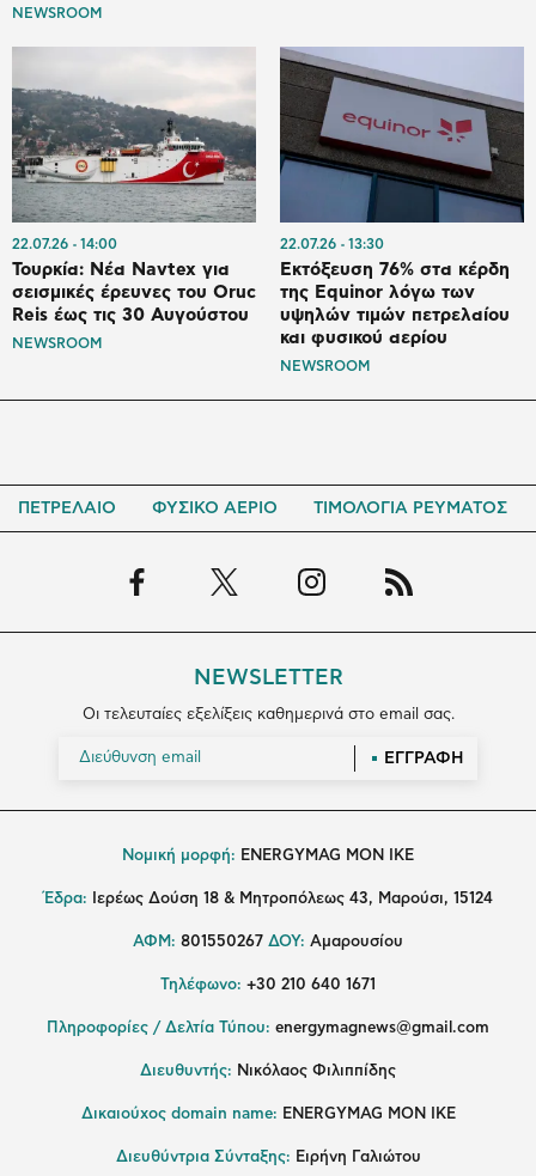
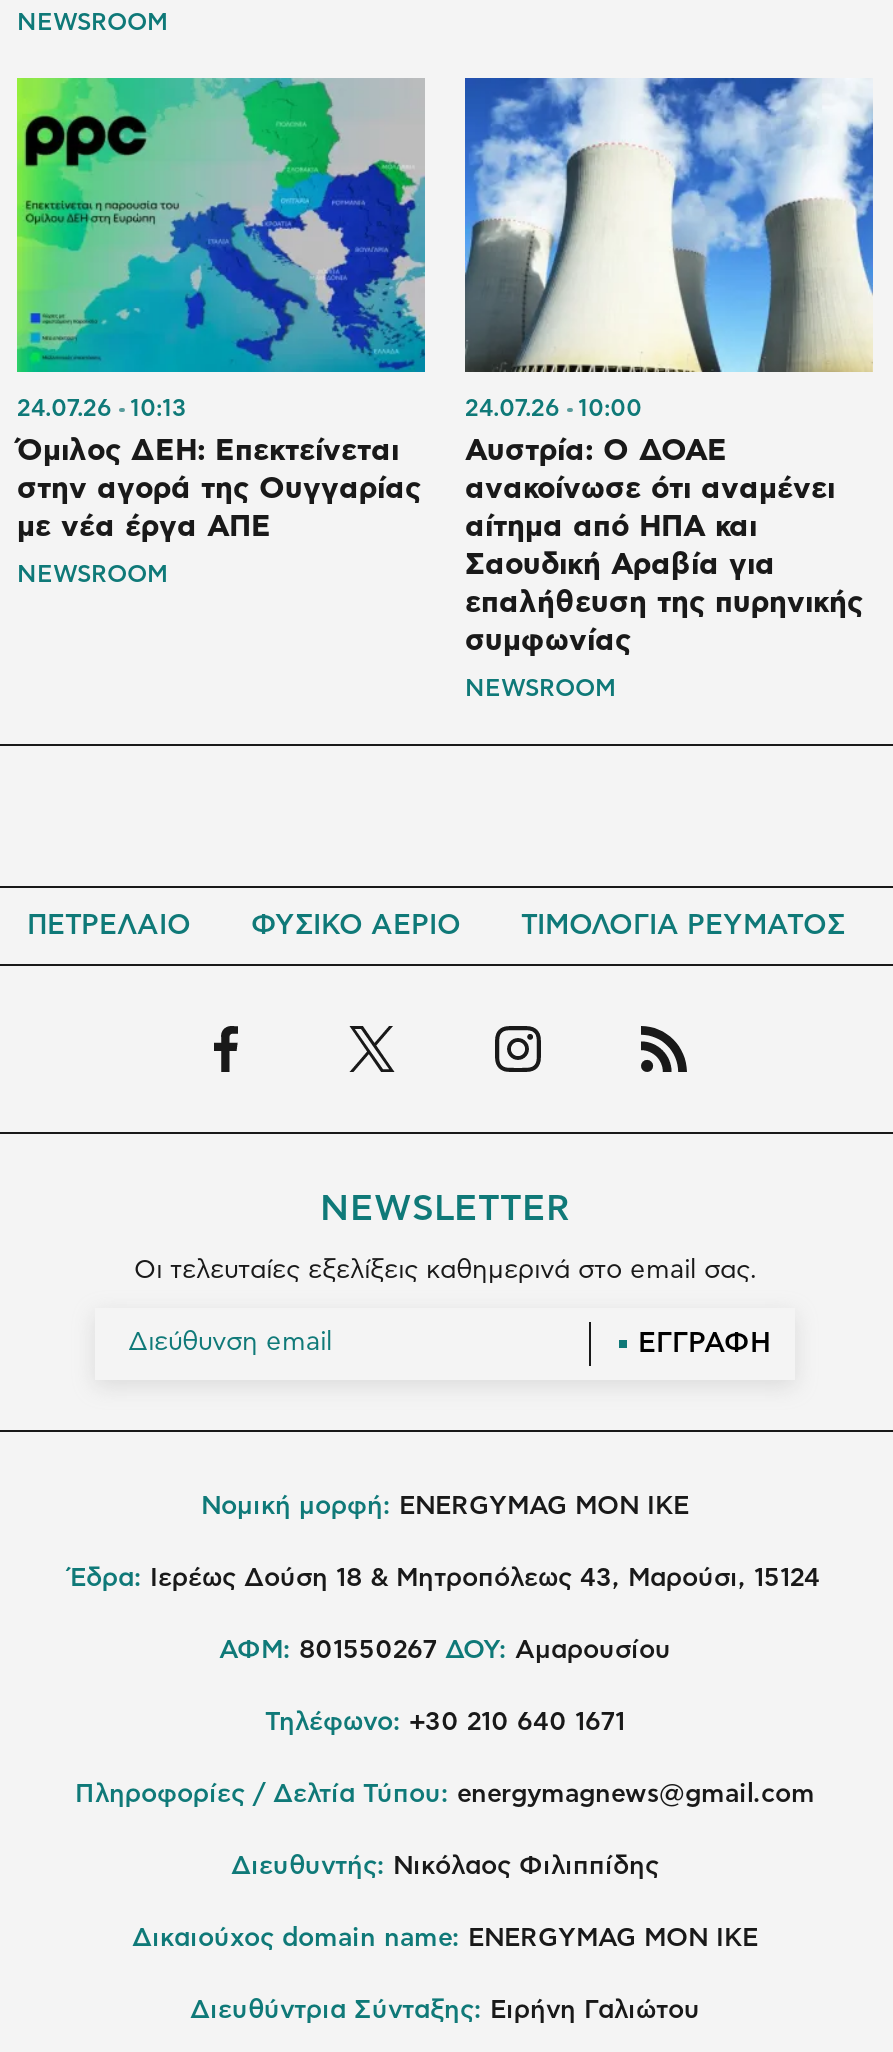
- [image]
- 22.07.26 14:00
+ [image]
+ 24.07.26 10:13

- [image]
- 22.07.26 13:30
+ [image]
+ 24.07.26 10:00

- Τουρκία: Νέα Navtex για
- σεισμικές έρευνες του Oruc
- Reis έως τις 30 Αυγούστου
+ Όμιλος ΔΕΗ: Επεκτείνεται
+ στην αγορά της Ουγγαρίας
+ με νέα έργα ΑΠΕ

- Εκτόξευση 76% στα κέρδη
- της Equinor λόγω των
- υψηλών τιμών πετρελαίου
- και φυσικού αερίου
+ Αυστρία: Ο ΔΟΑΕ
+ ανακοίνωσε ότι αναμένει
+ αίτημα από ΗΠΑ και
+ Σαουδική Αραβία για
+ επαλήθευση της πυρηνικής
+ συμφωνίας
